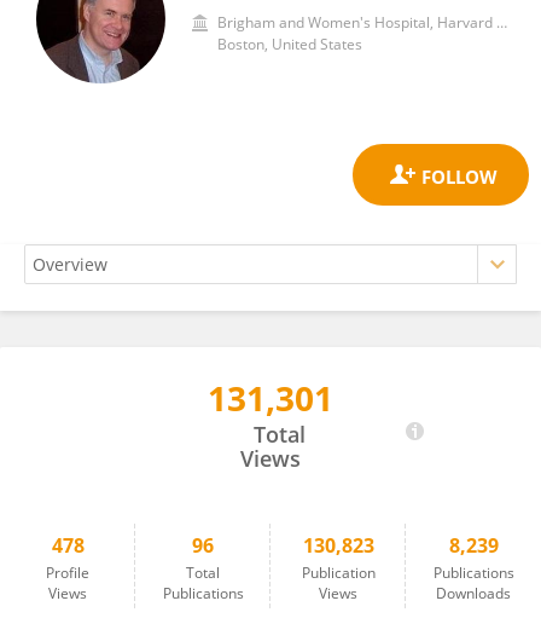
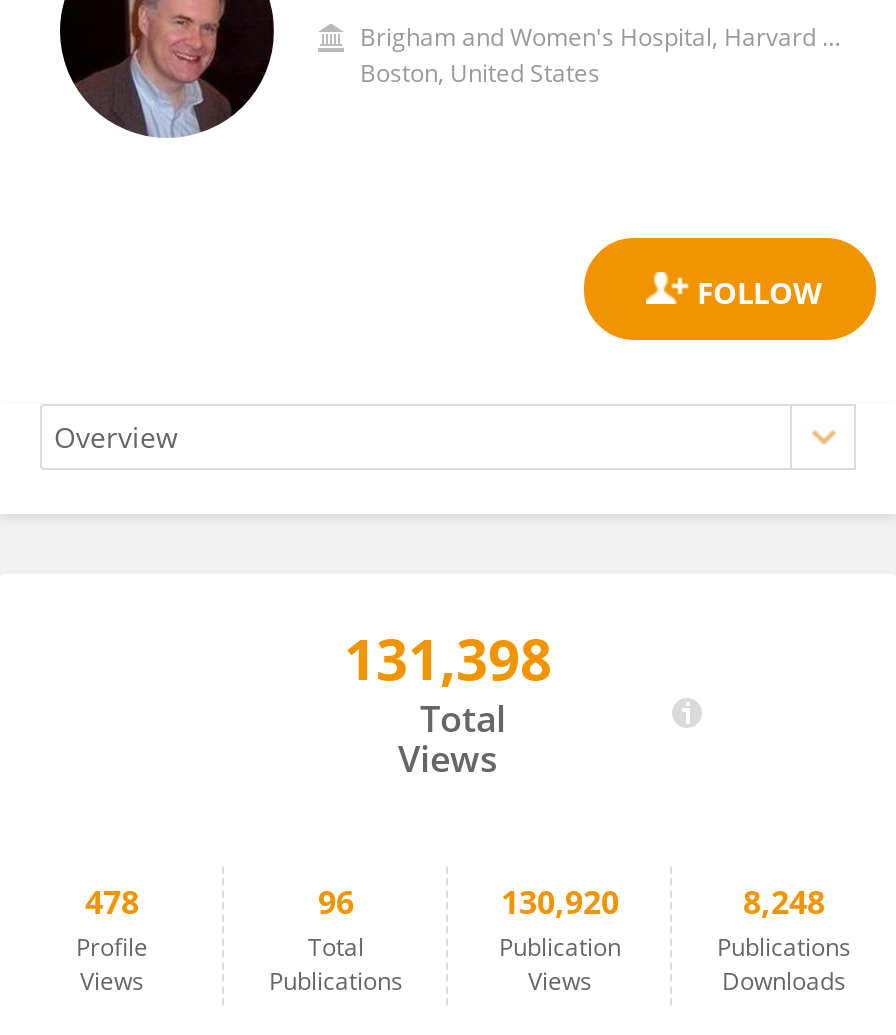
- 131,301
+ 131,398

- 130,823
+ 130,920

- 8,239
+ 8,248
